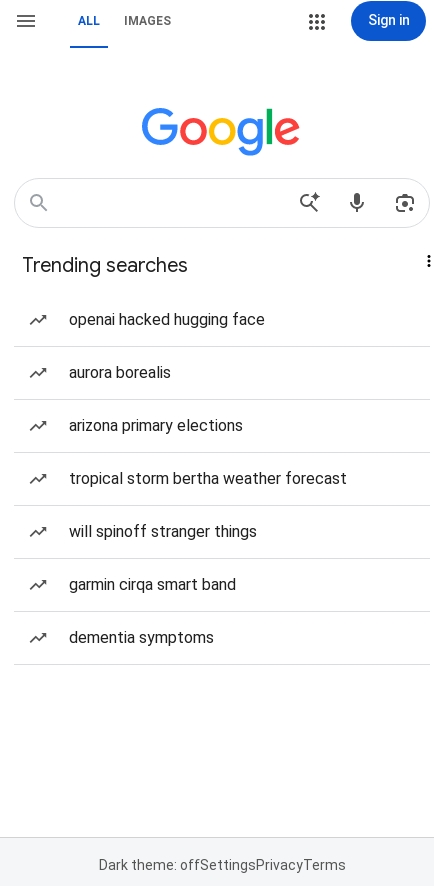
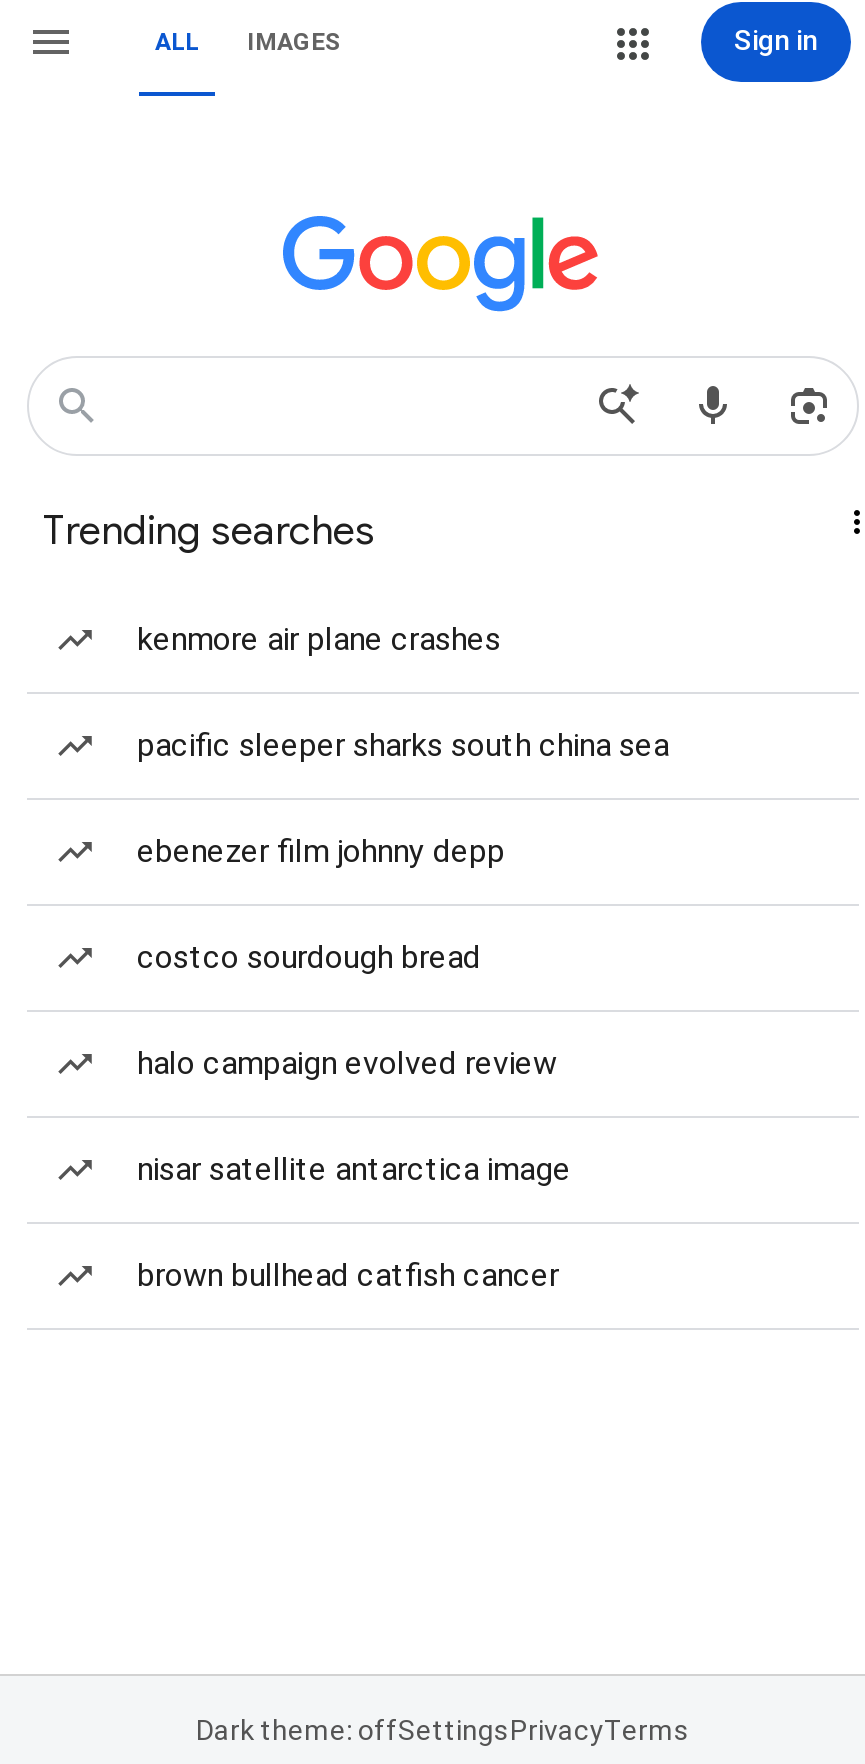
- openai hacked hugging face
+ kenmore air plane crashes

- aurora borealis
+ pacific sleeper sharks south china sea

- arizona primary elections
+ ebenezer film johnny depp

- tropical storm bertha weather forecast
+ costco sourdough bread

- will spinoff stranger things
+ halo campaign evolved review

- garmin cirqa smart band
+ nisar satellite antarctica image

- dementia symptoms
+ brown bullhead catfish cancer
